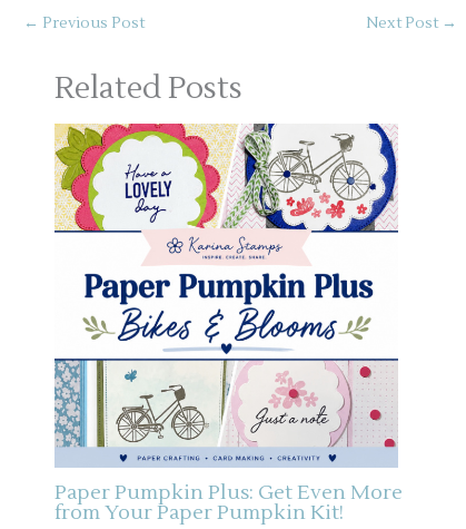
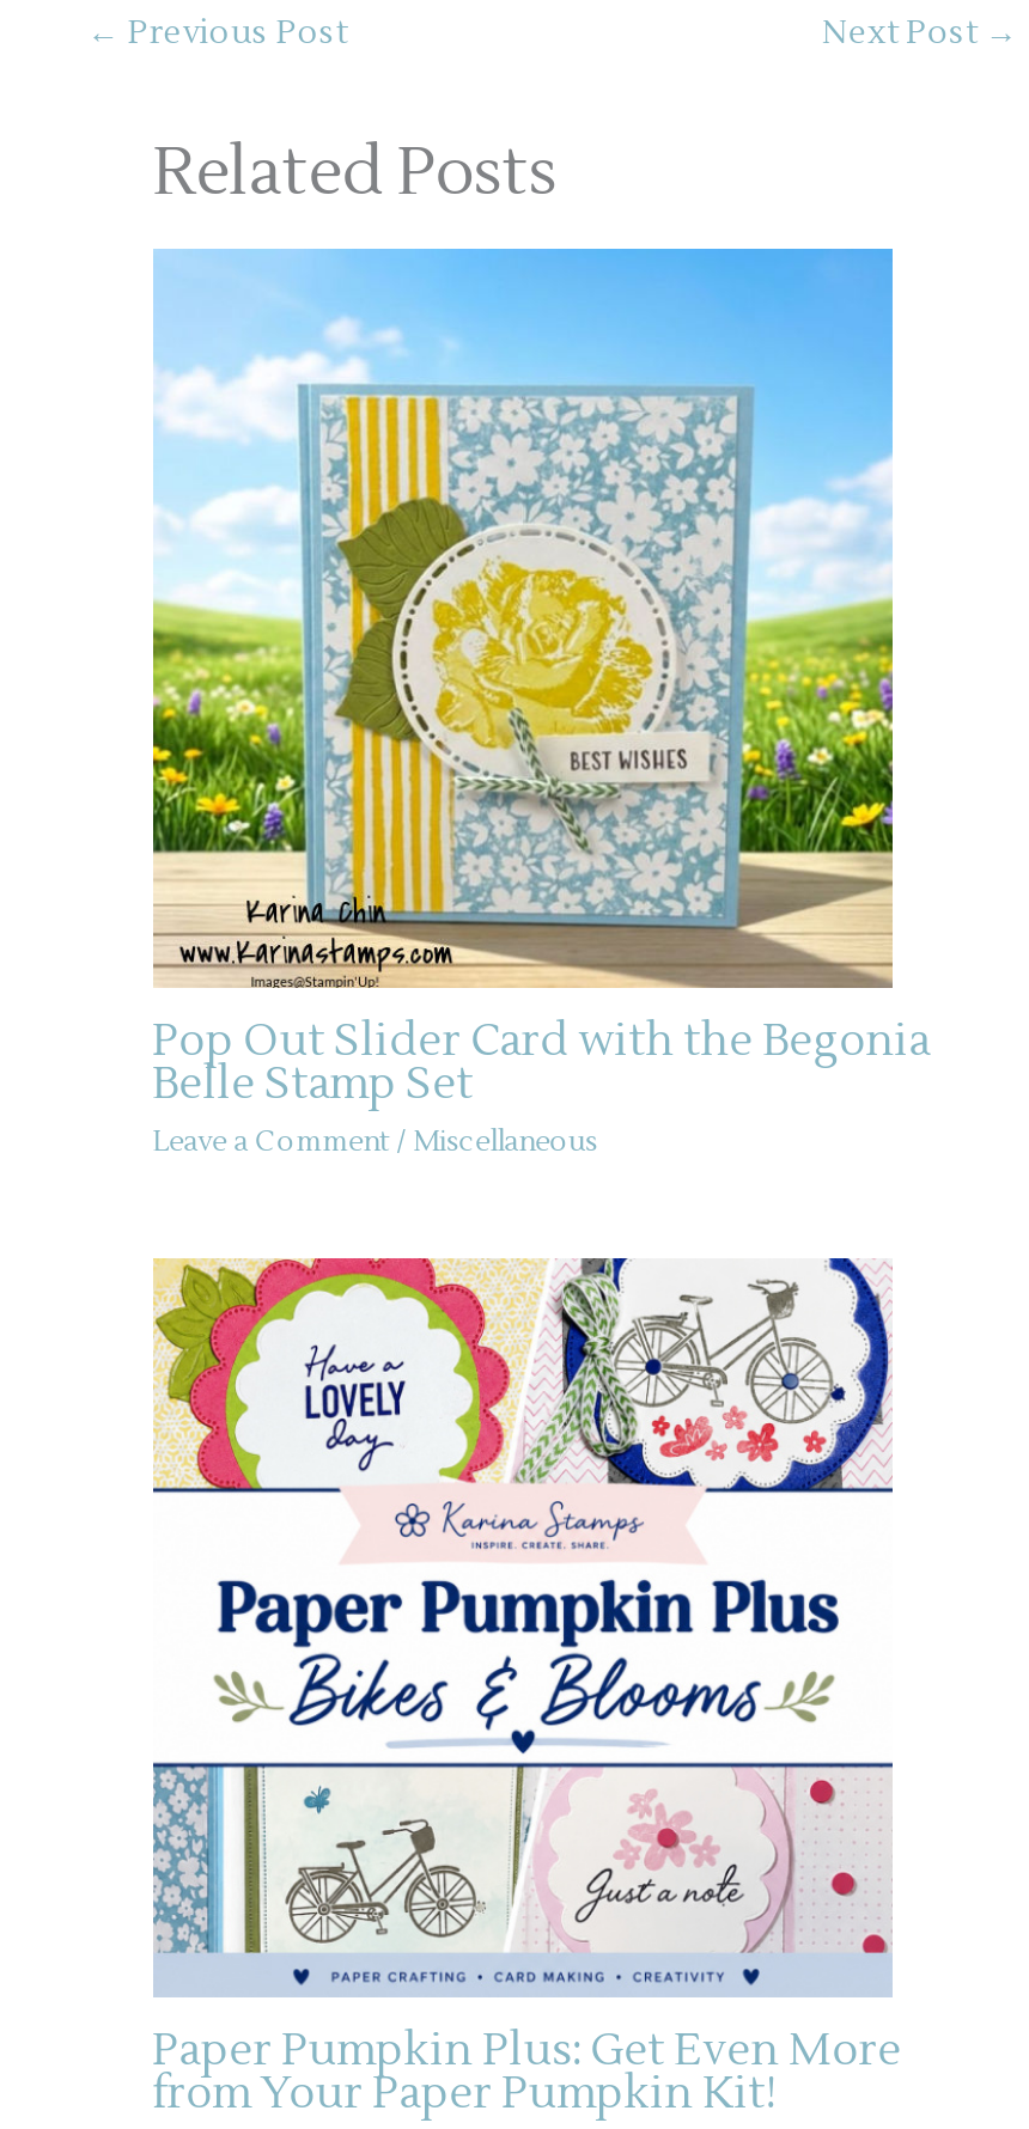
+ [image]
+ Pop Out Slider Card with the Begonia
+ Belle Stamp Set
+ Leave a Comment / Miscellaneous
